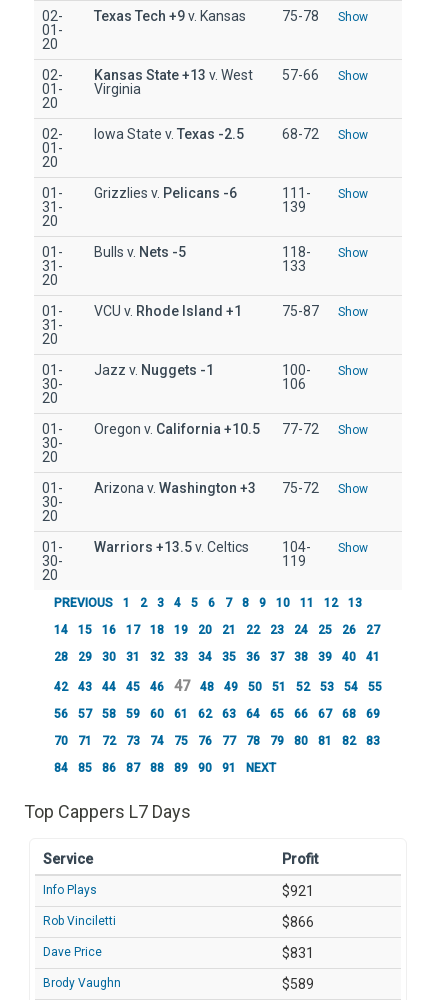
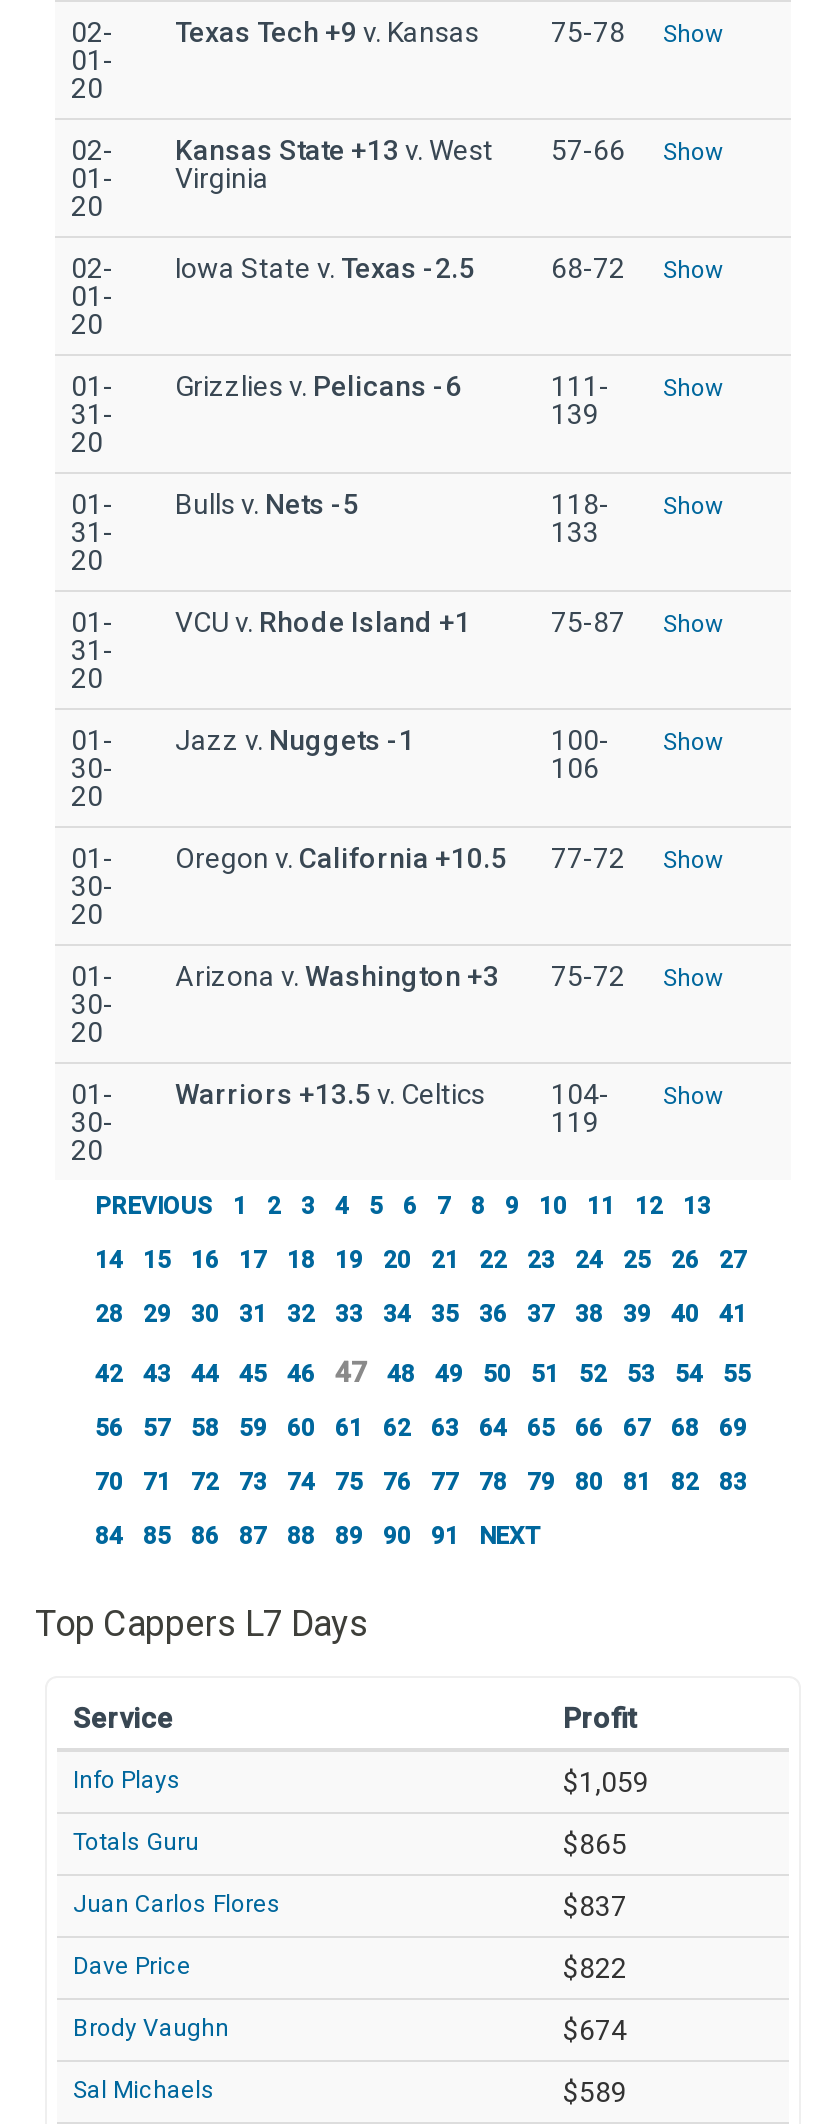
- $921
- Rob Vinciletti
- $866
+ $1,059
+ Totals Guru
+ $865
+ Juan Carlos Flores
+ $837

- $831
+ $822

+ $674
+ Sal Michaels
